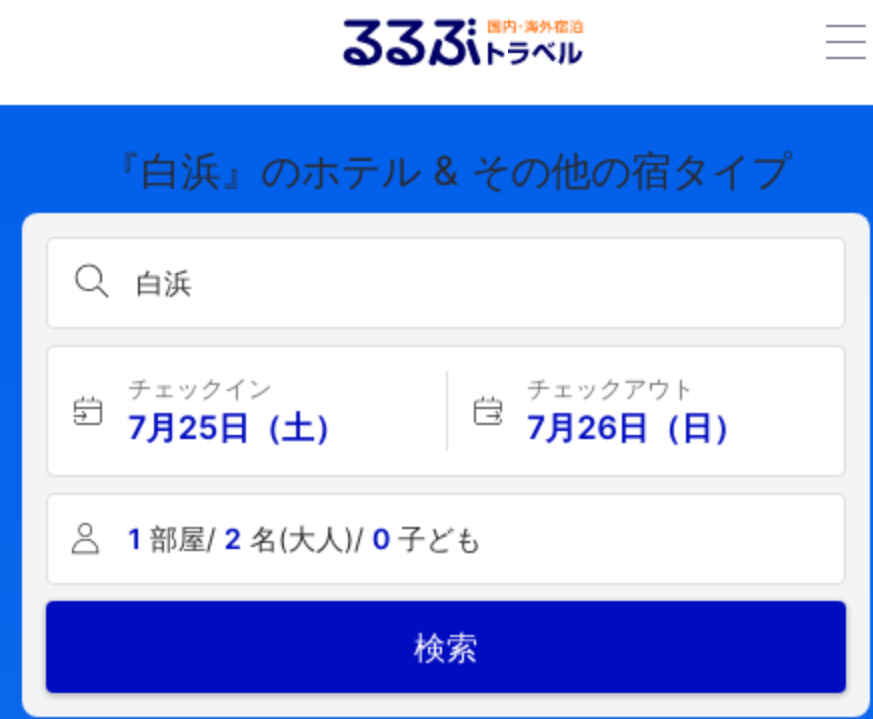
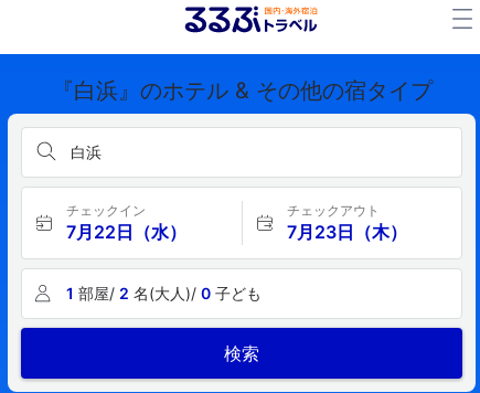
- 7月25日（土）
+ 7月22日（水）

- 7月26日（日）
+ 7月23日（木）
